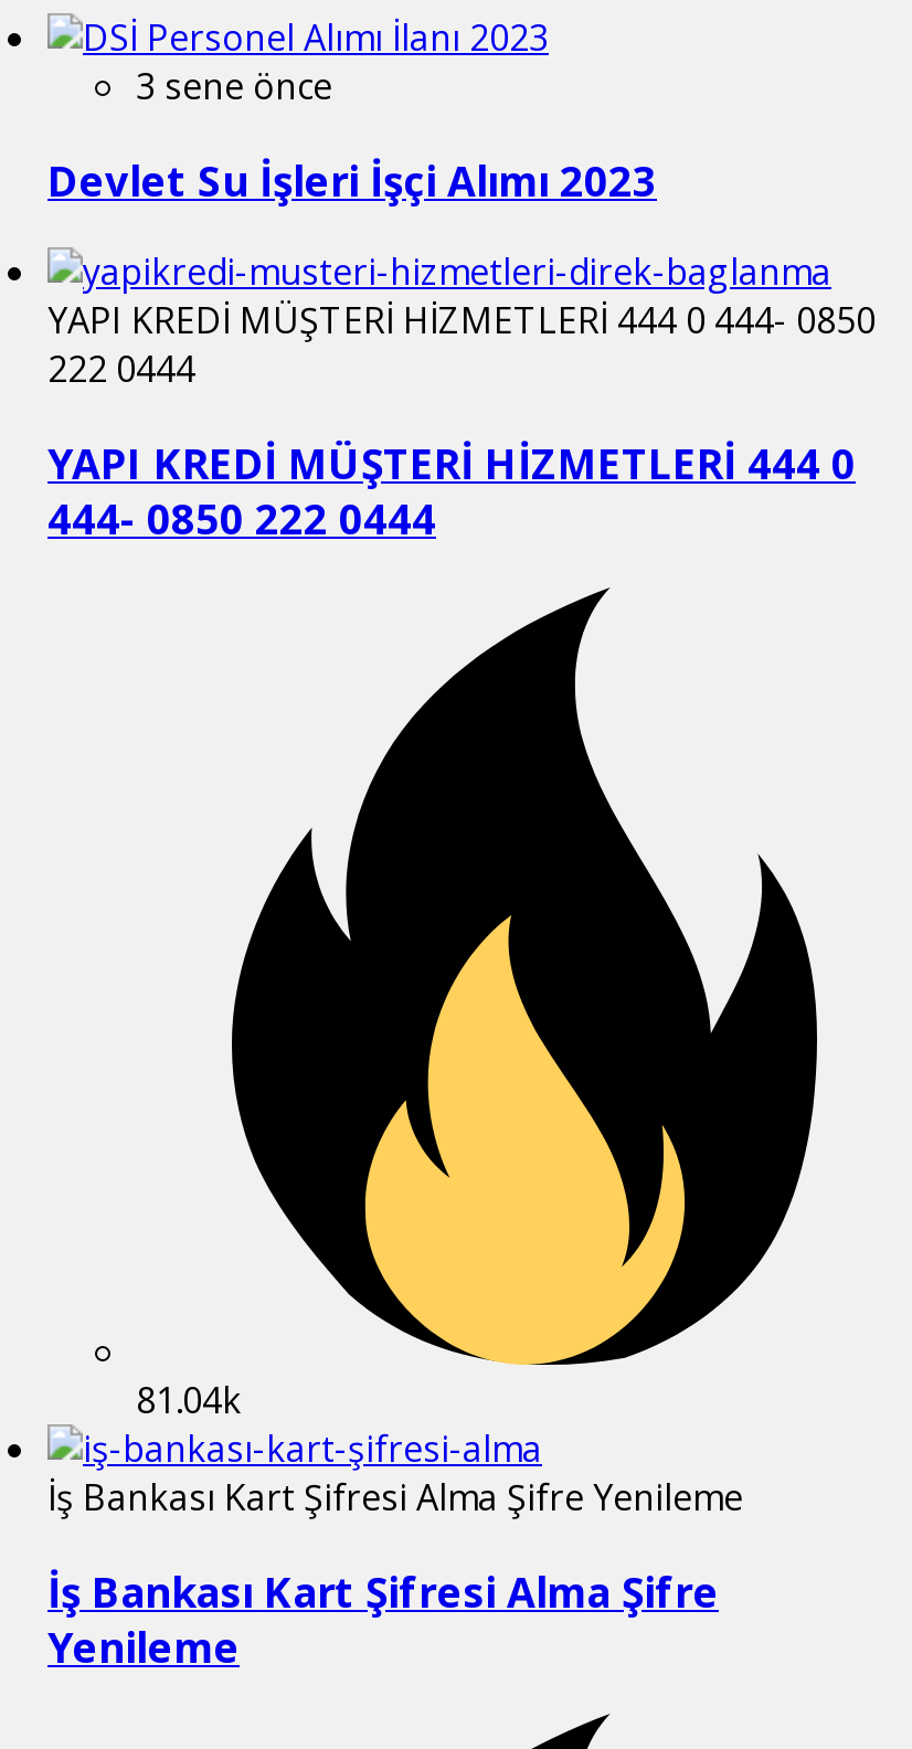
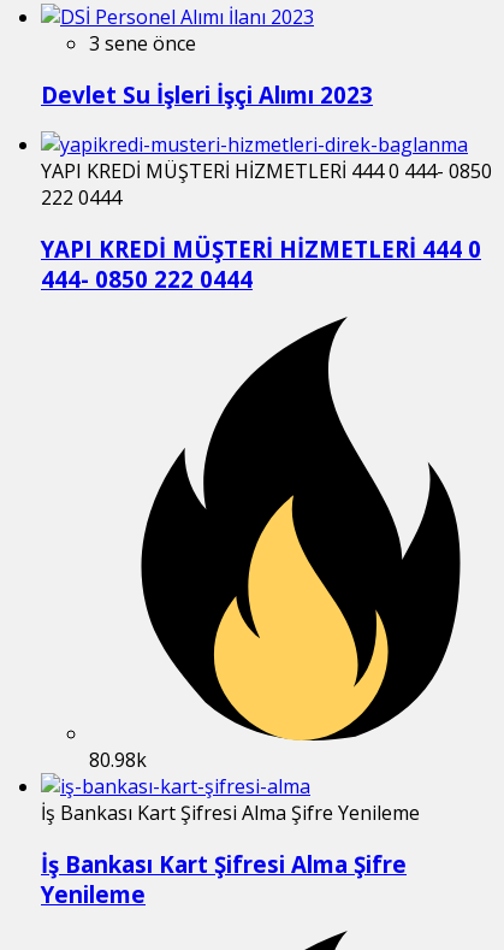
- 81.04k
+ 80.98k
